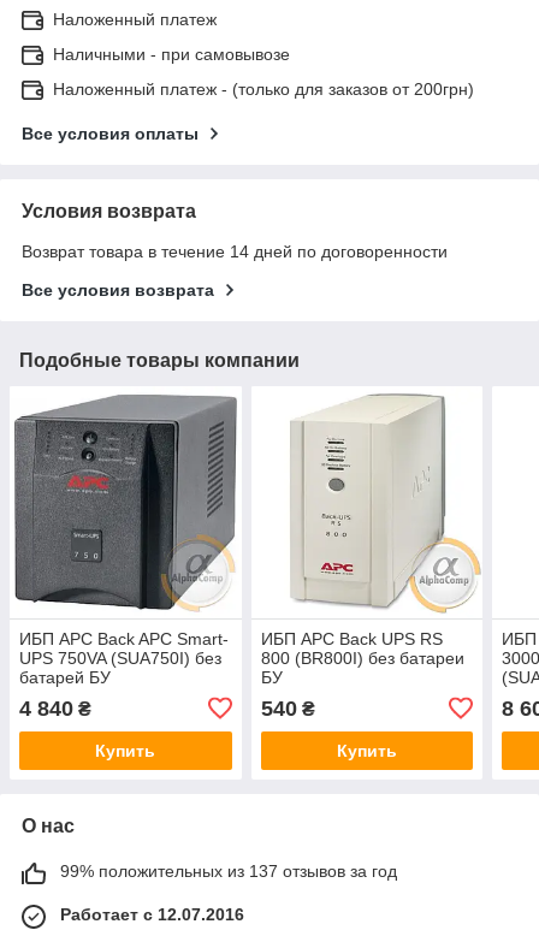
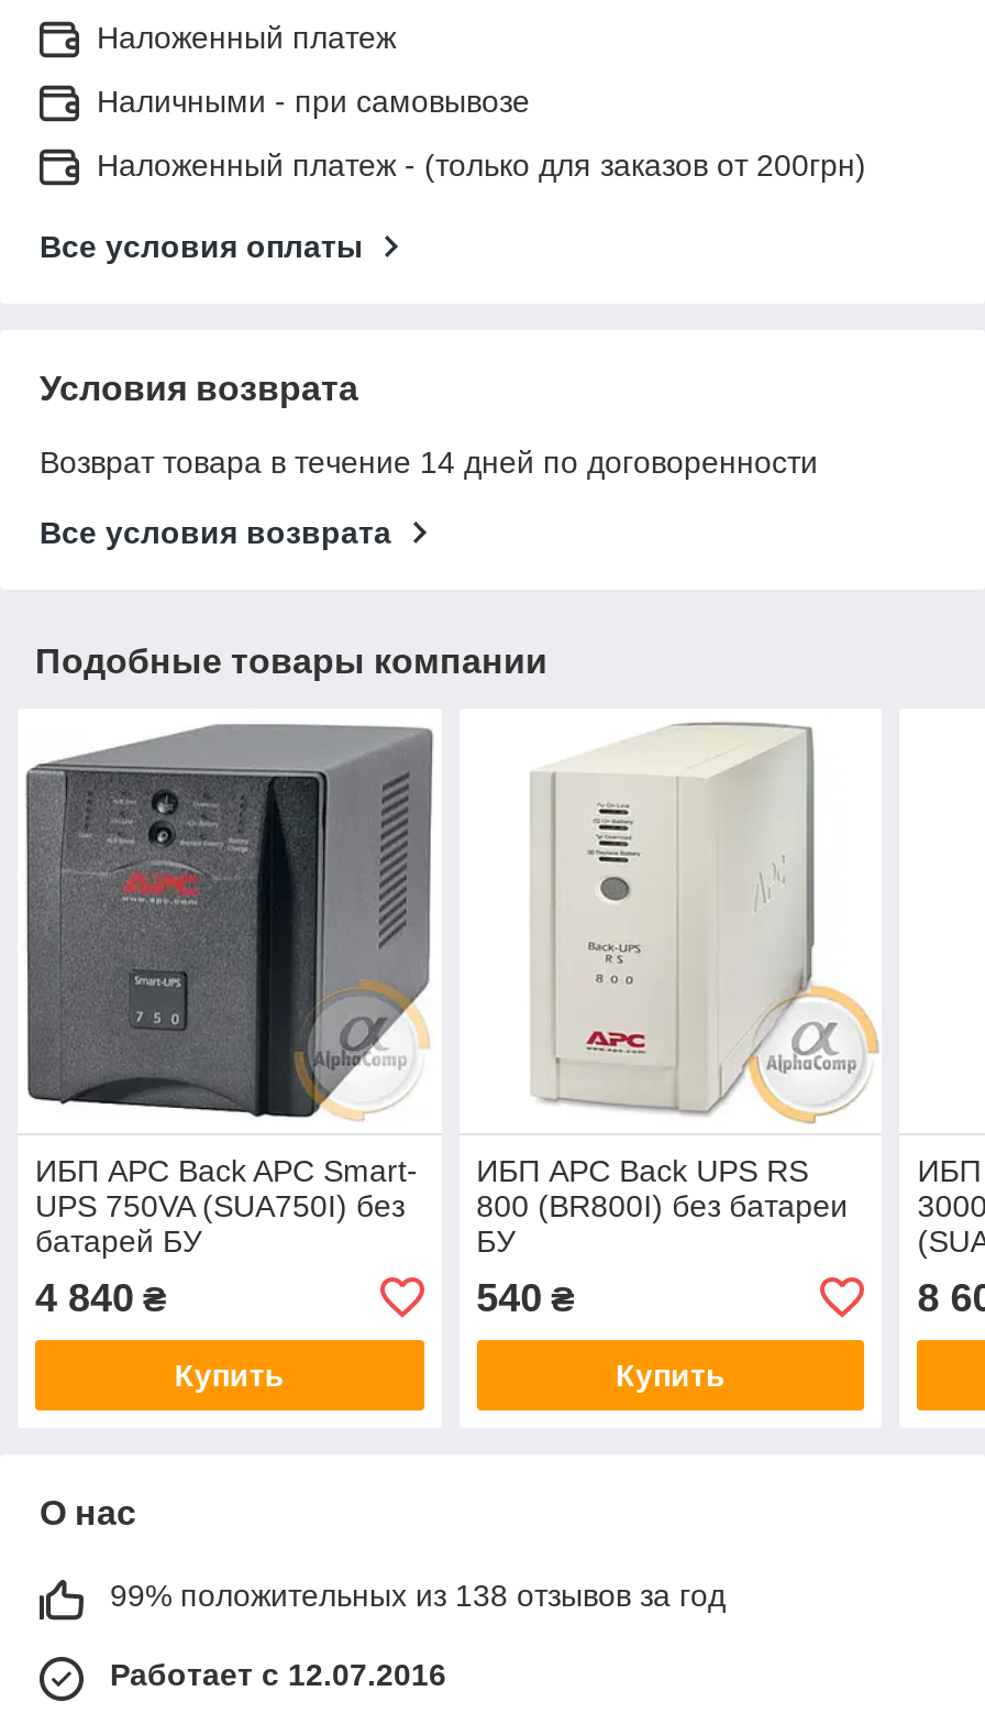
- 99% положительных из 137 отзывов за год
+ 99% положительных из 138 отзывов за год
